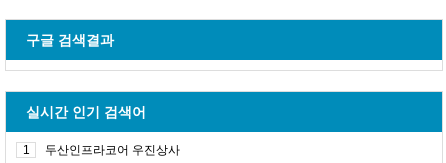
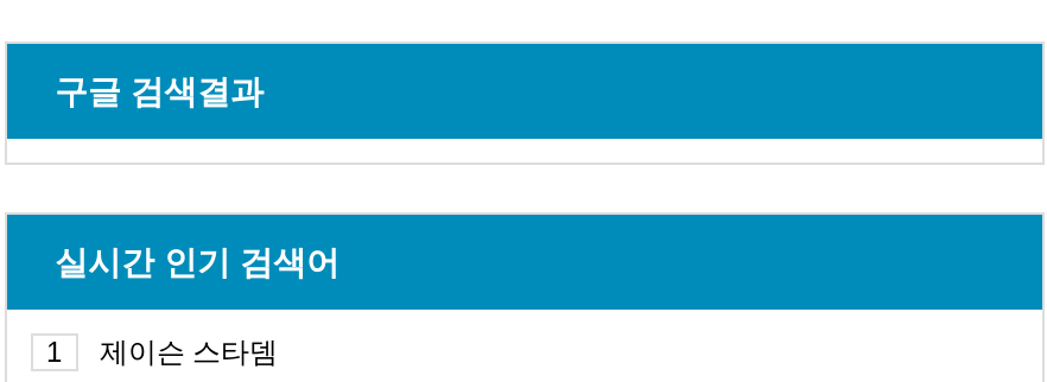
- 두산인프라코어 우진상사
+ 제이슨 스타뎀
